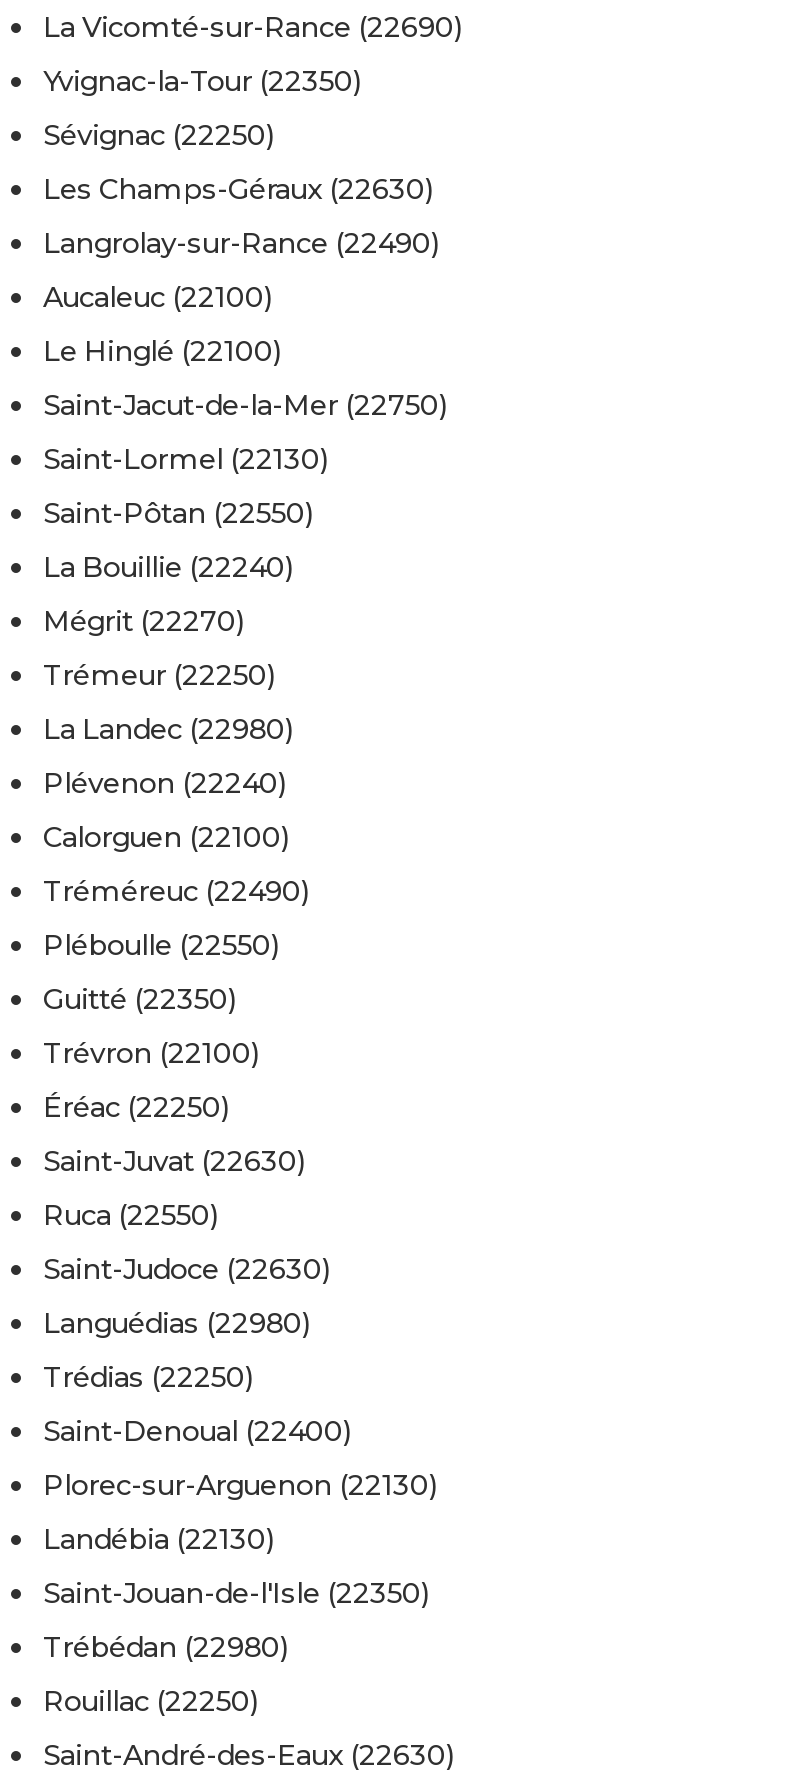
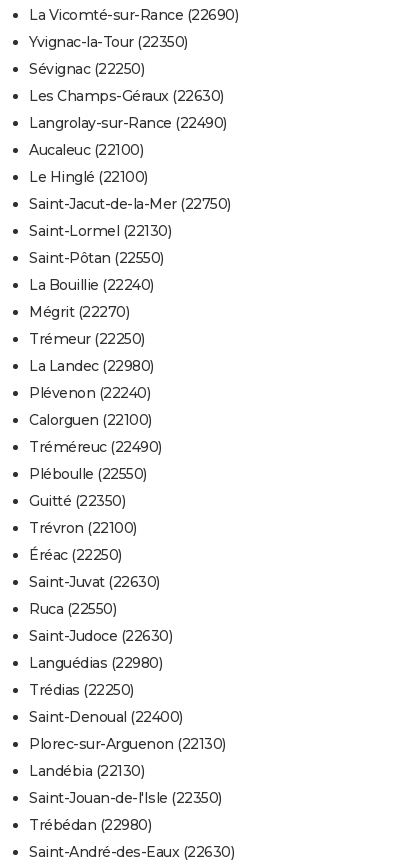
- Rouillac (22250)
